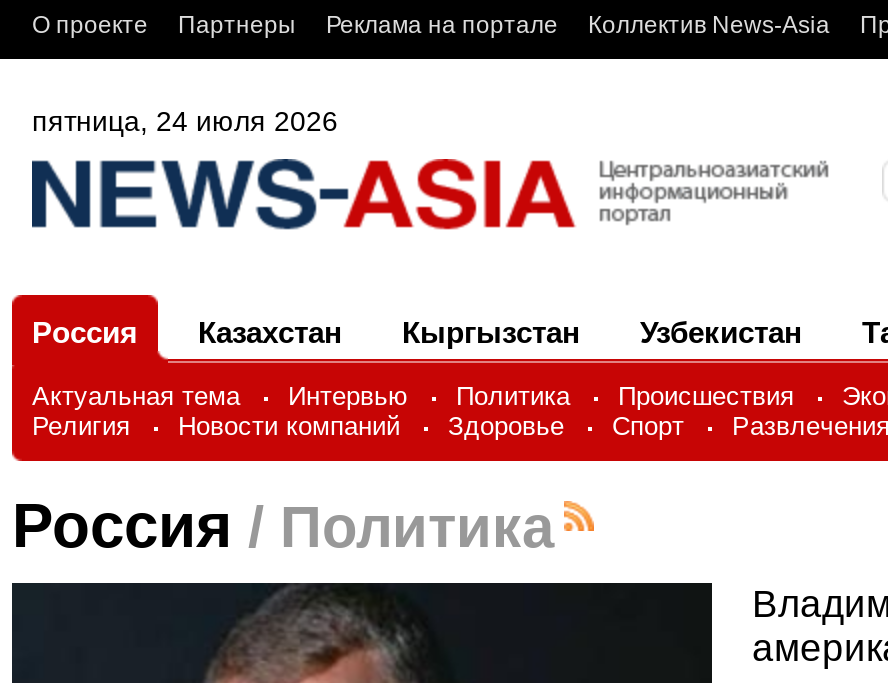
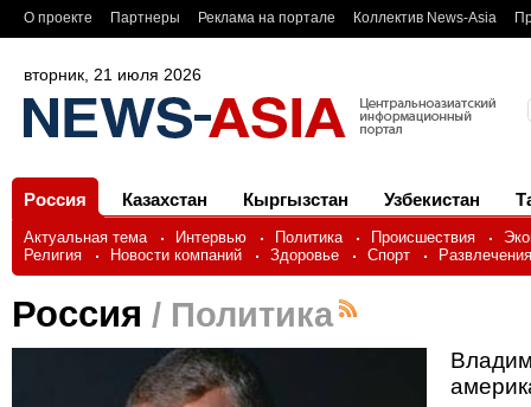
- пятница, 24 июля 2026
+ вторник, 21 июля 2026
